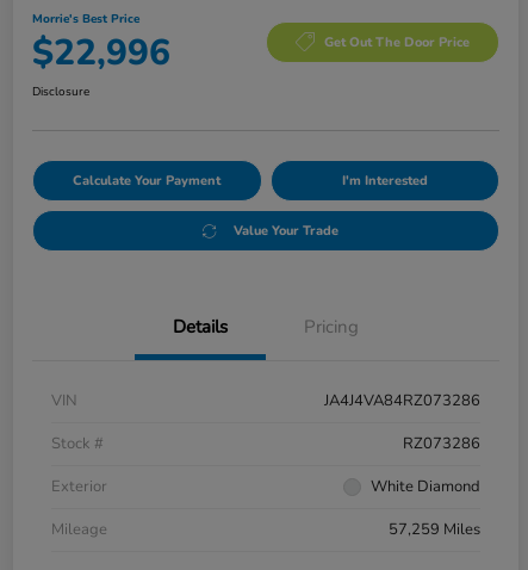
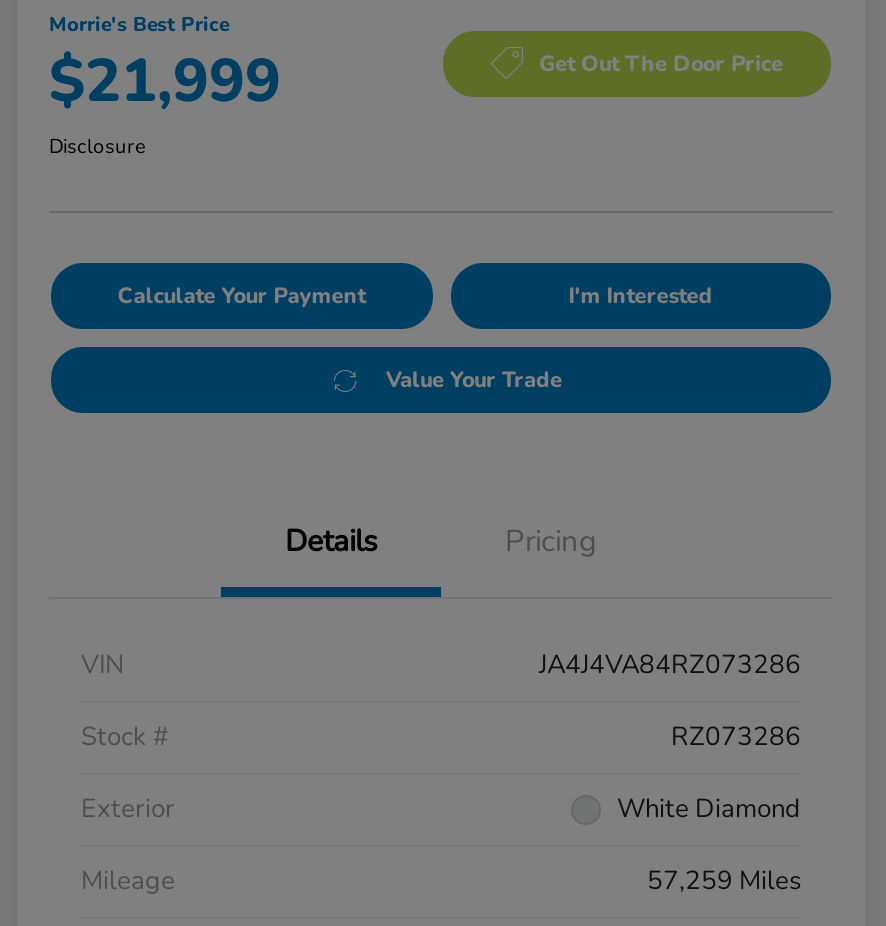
- $22,996
+ $21,999
